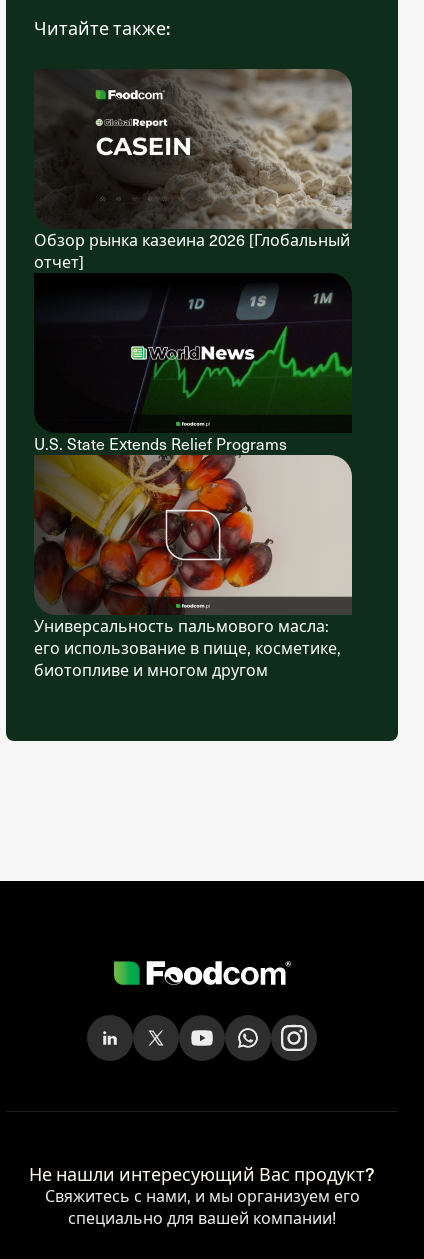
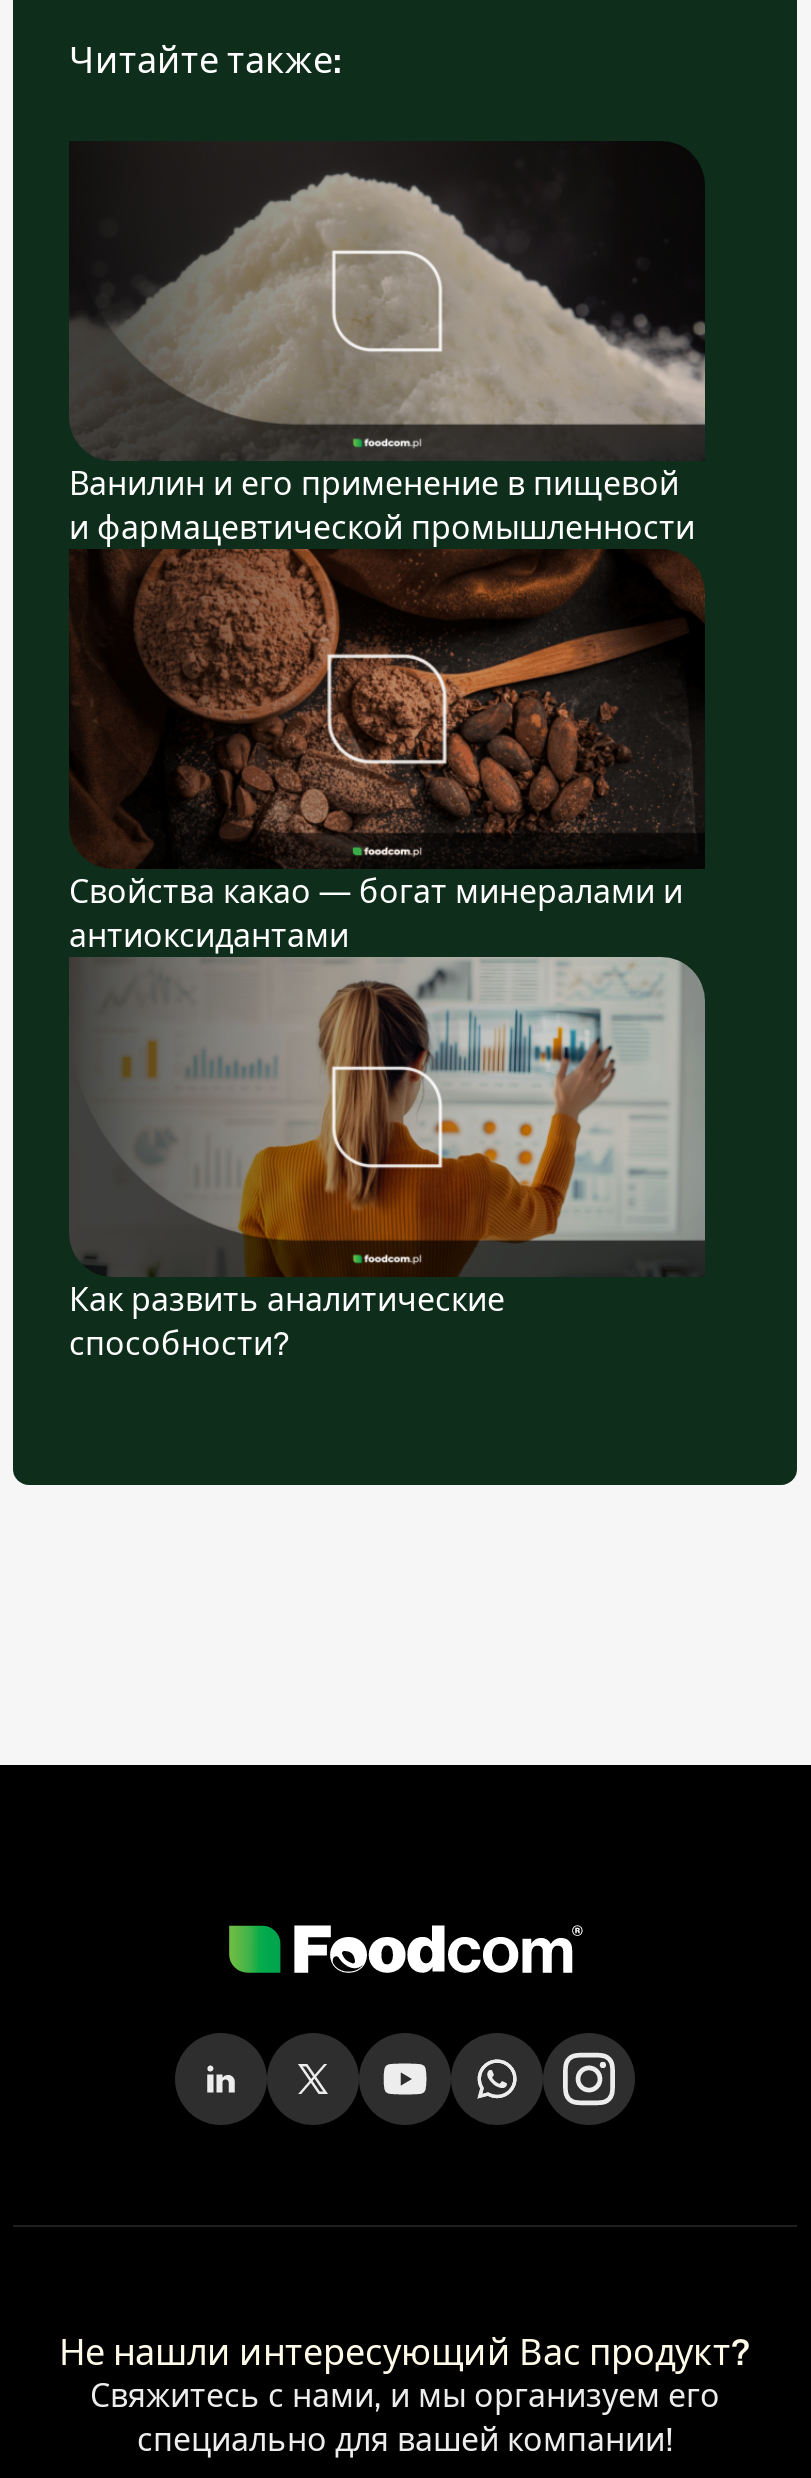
- [image]
- Обзор рынка казеина 2026 [Глобальный
- отчет]
+ [image]
+ Ванилин и его применение в пищевой
+ и фармацевтической промышленности

- [image]
- U.S. State Extends Relief Programs
+ [image]
+ Свойства какао — богат минералами и
+ антиоксидантами

- [image]
- Универсальность пальмового масла:
- его использование в пище, косметике,
- биотопливе и многом другом
+ [image]
+ Как развить аналитические
+ способности?
